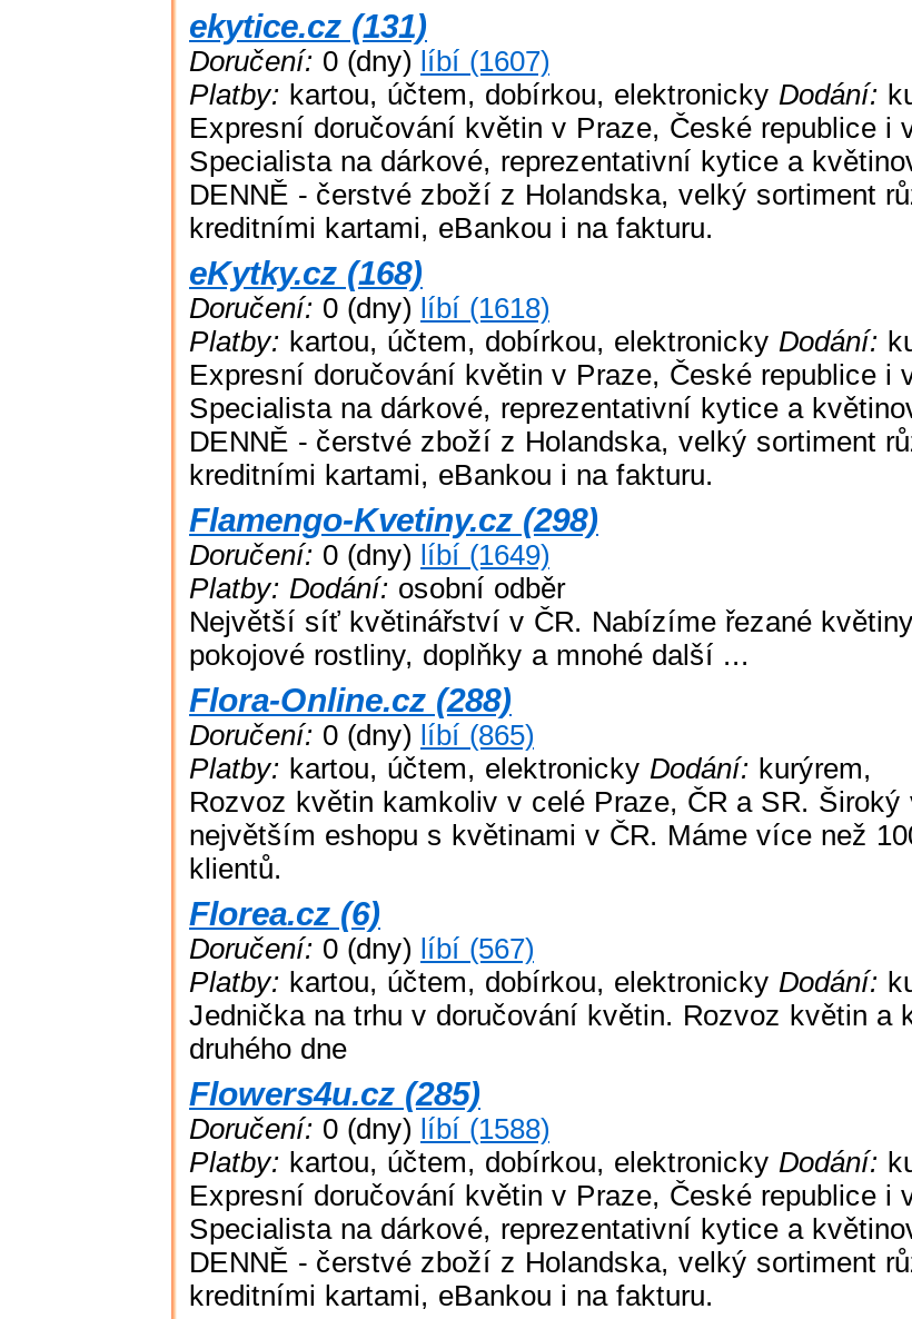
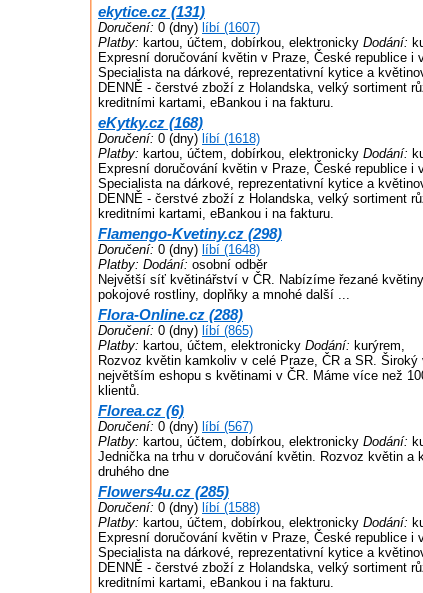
- Doručení: 0 (dny) líbí (1649)
+ Doručení: 0 (dny) líbí (1648)
